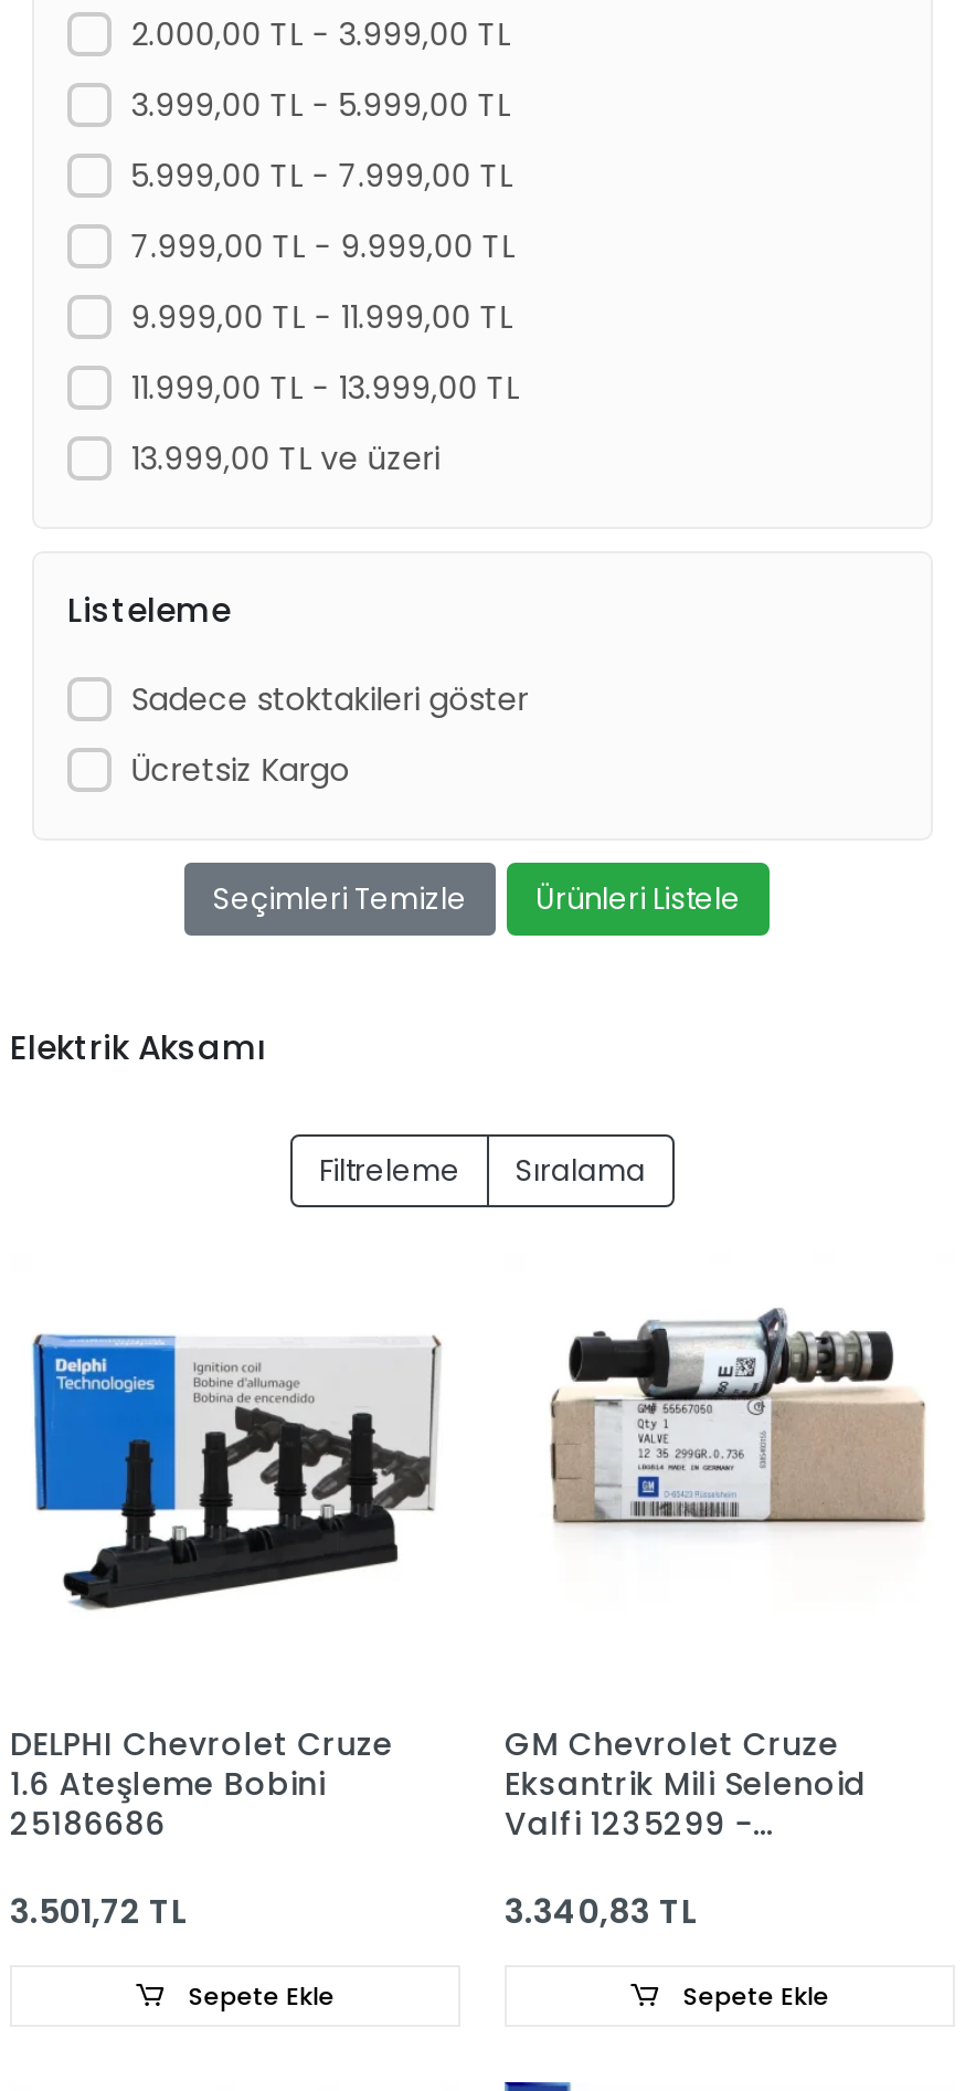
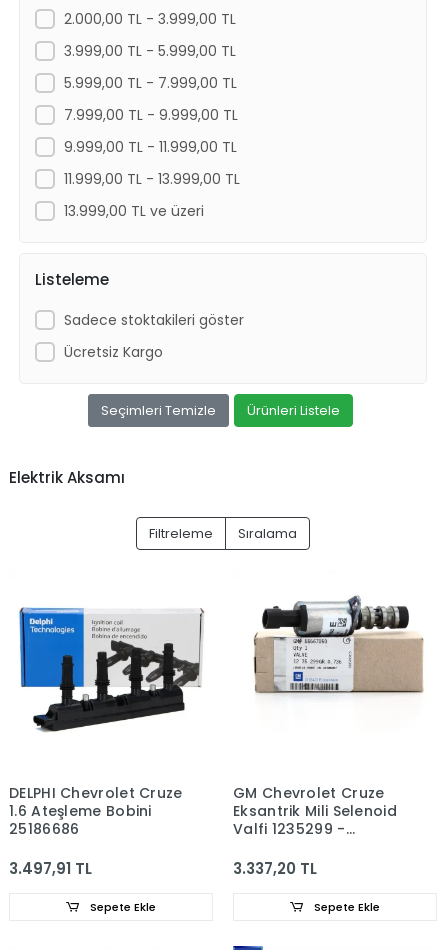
- 3.501,72 TL
+ 3.497,91 TL

- 3.340,83 TL
+ 3.337,20 TL
